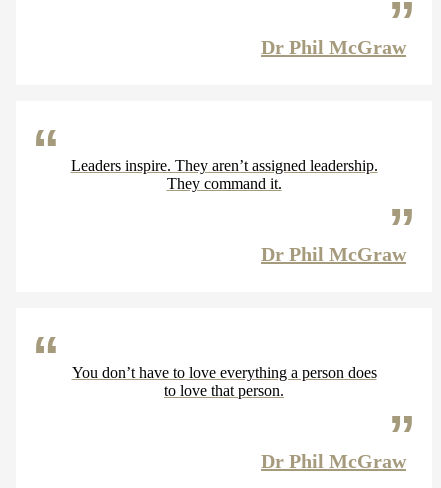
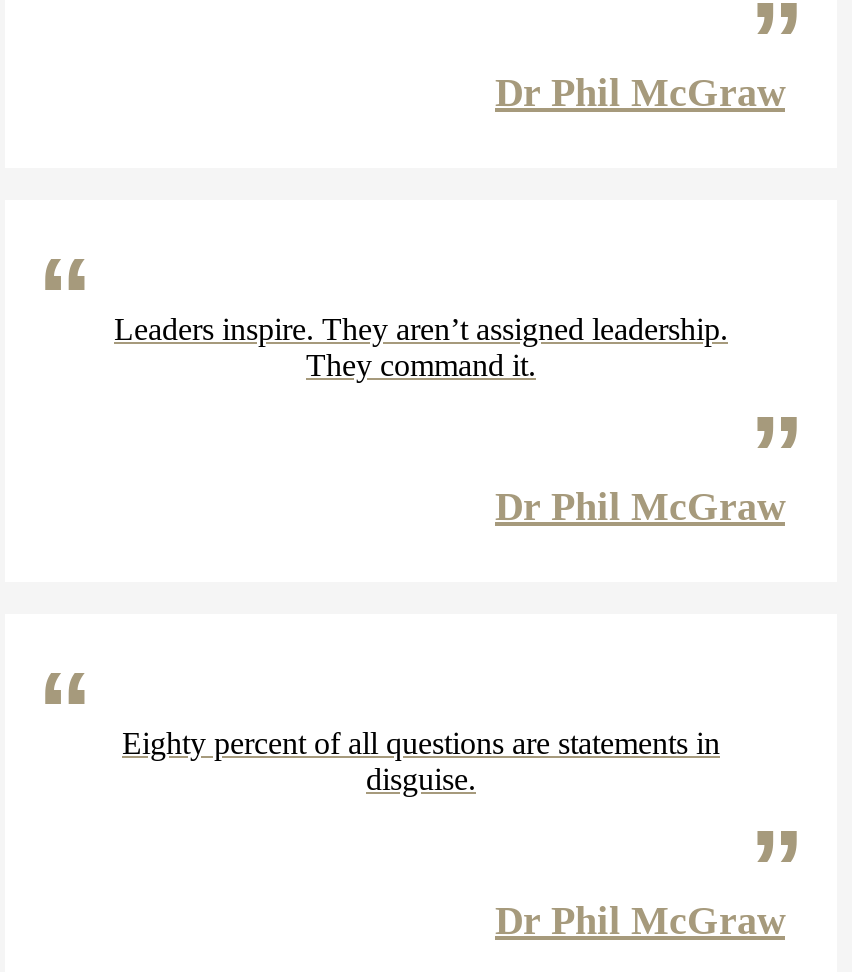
- You don’t have to love everything a person does
- to love that person.
+ Eighty percent of all questions are statements in
+ disguise.
